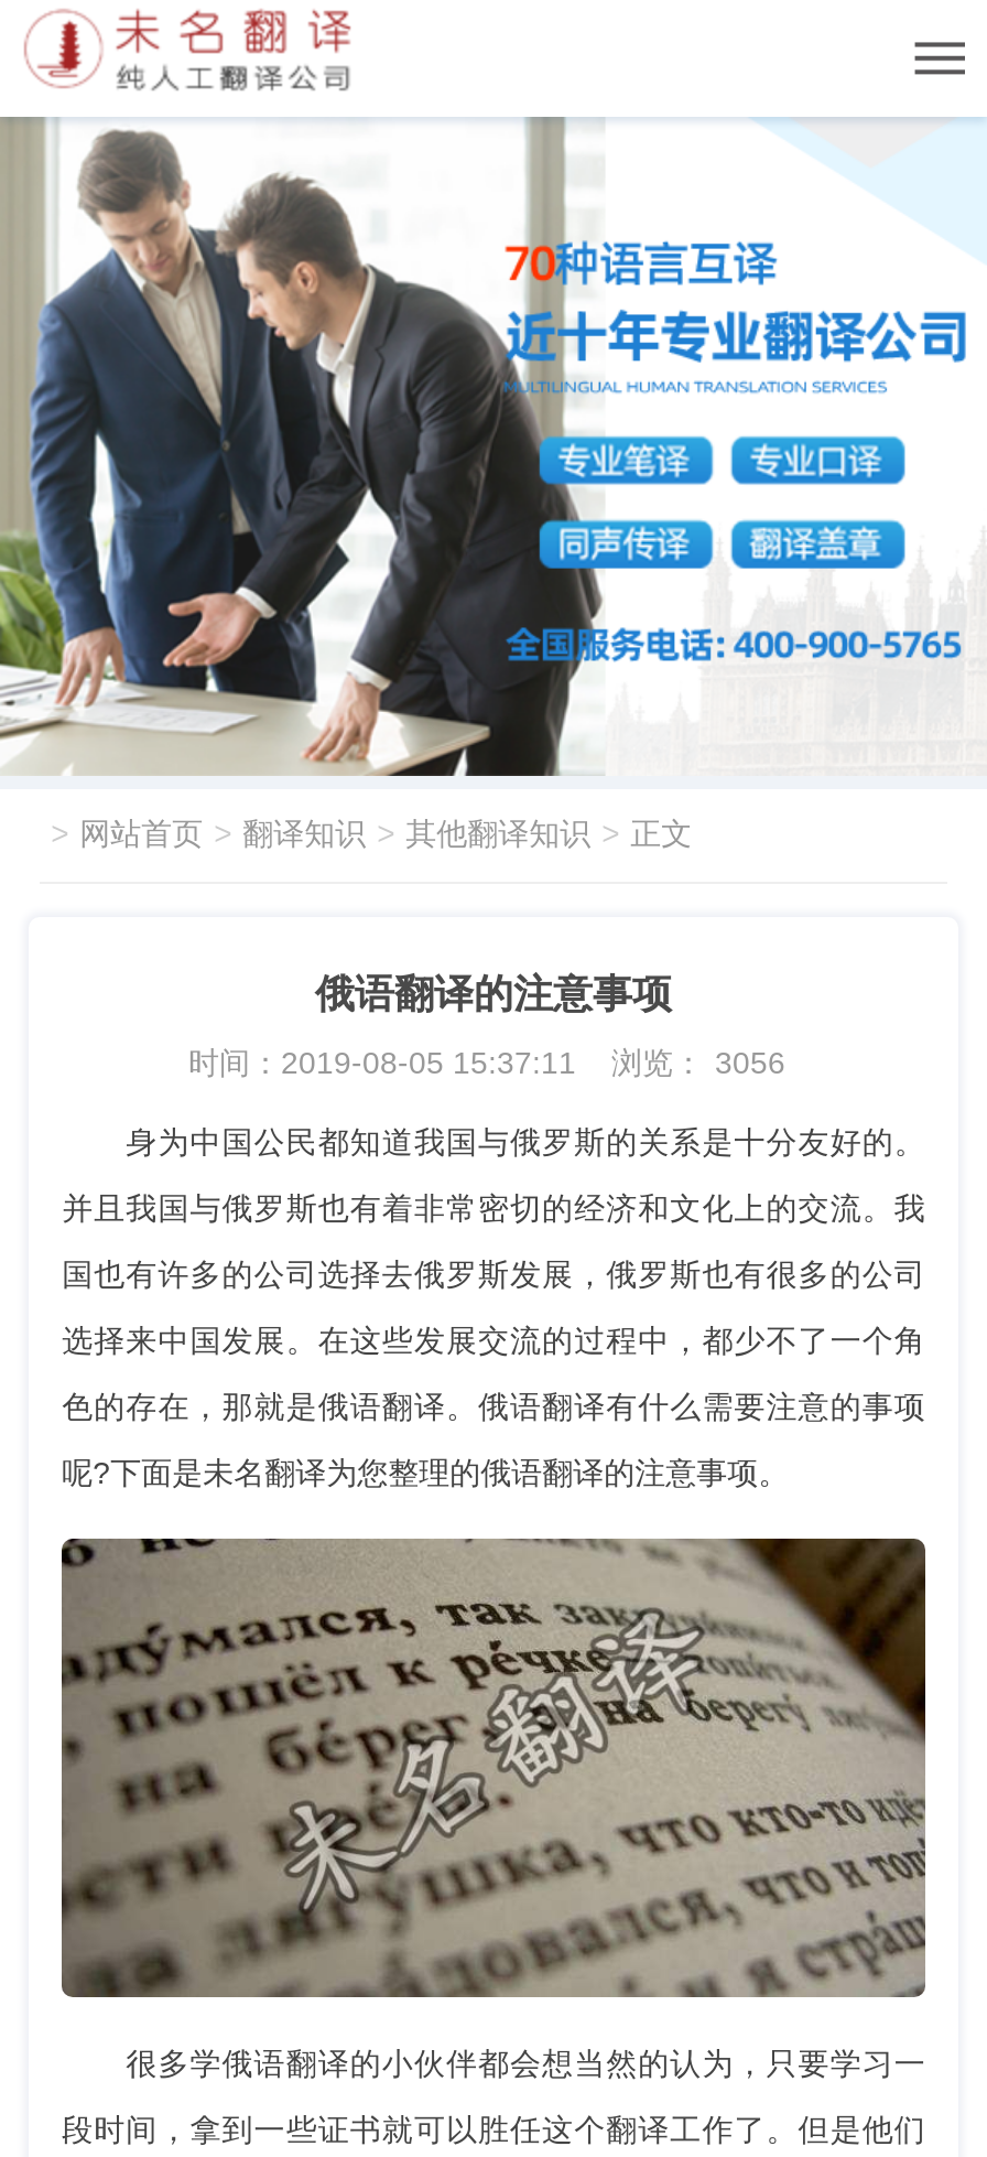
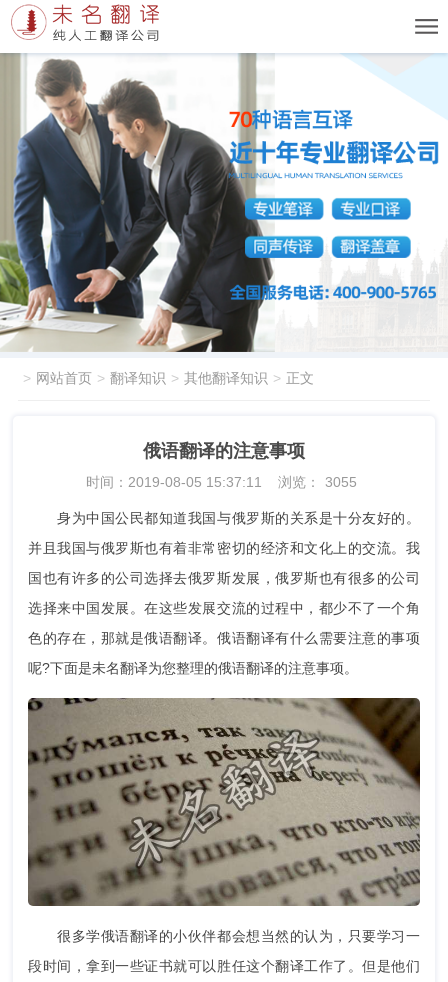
- 时间：2019-08-05 15:37:11 浏览： 3056
+ 时间：2019-08-05 15:37:11 浏览： 3055
